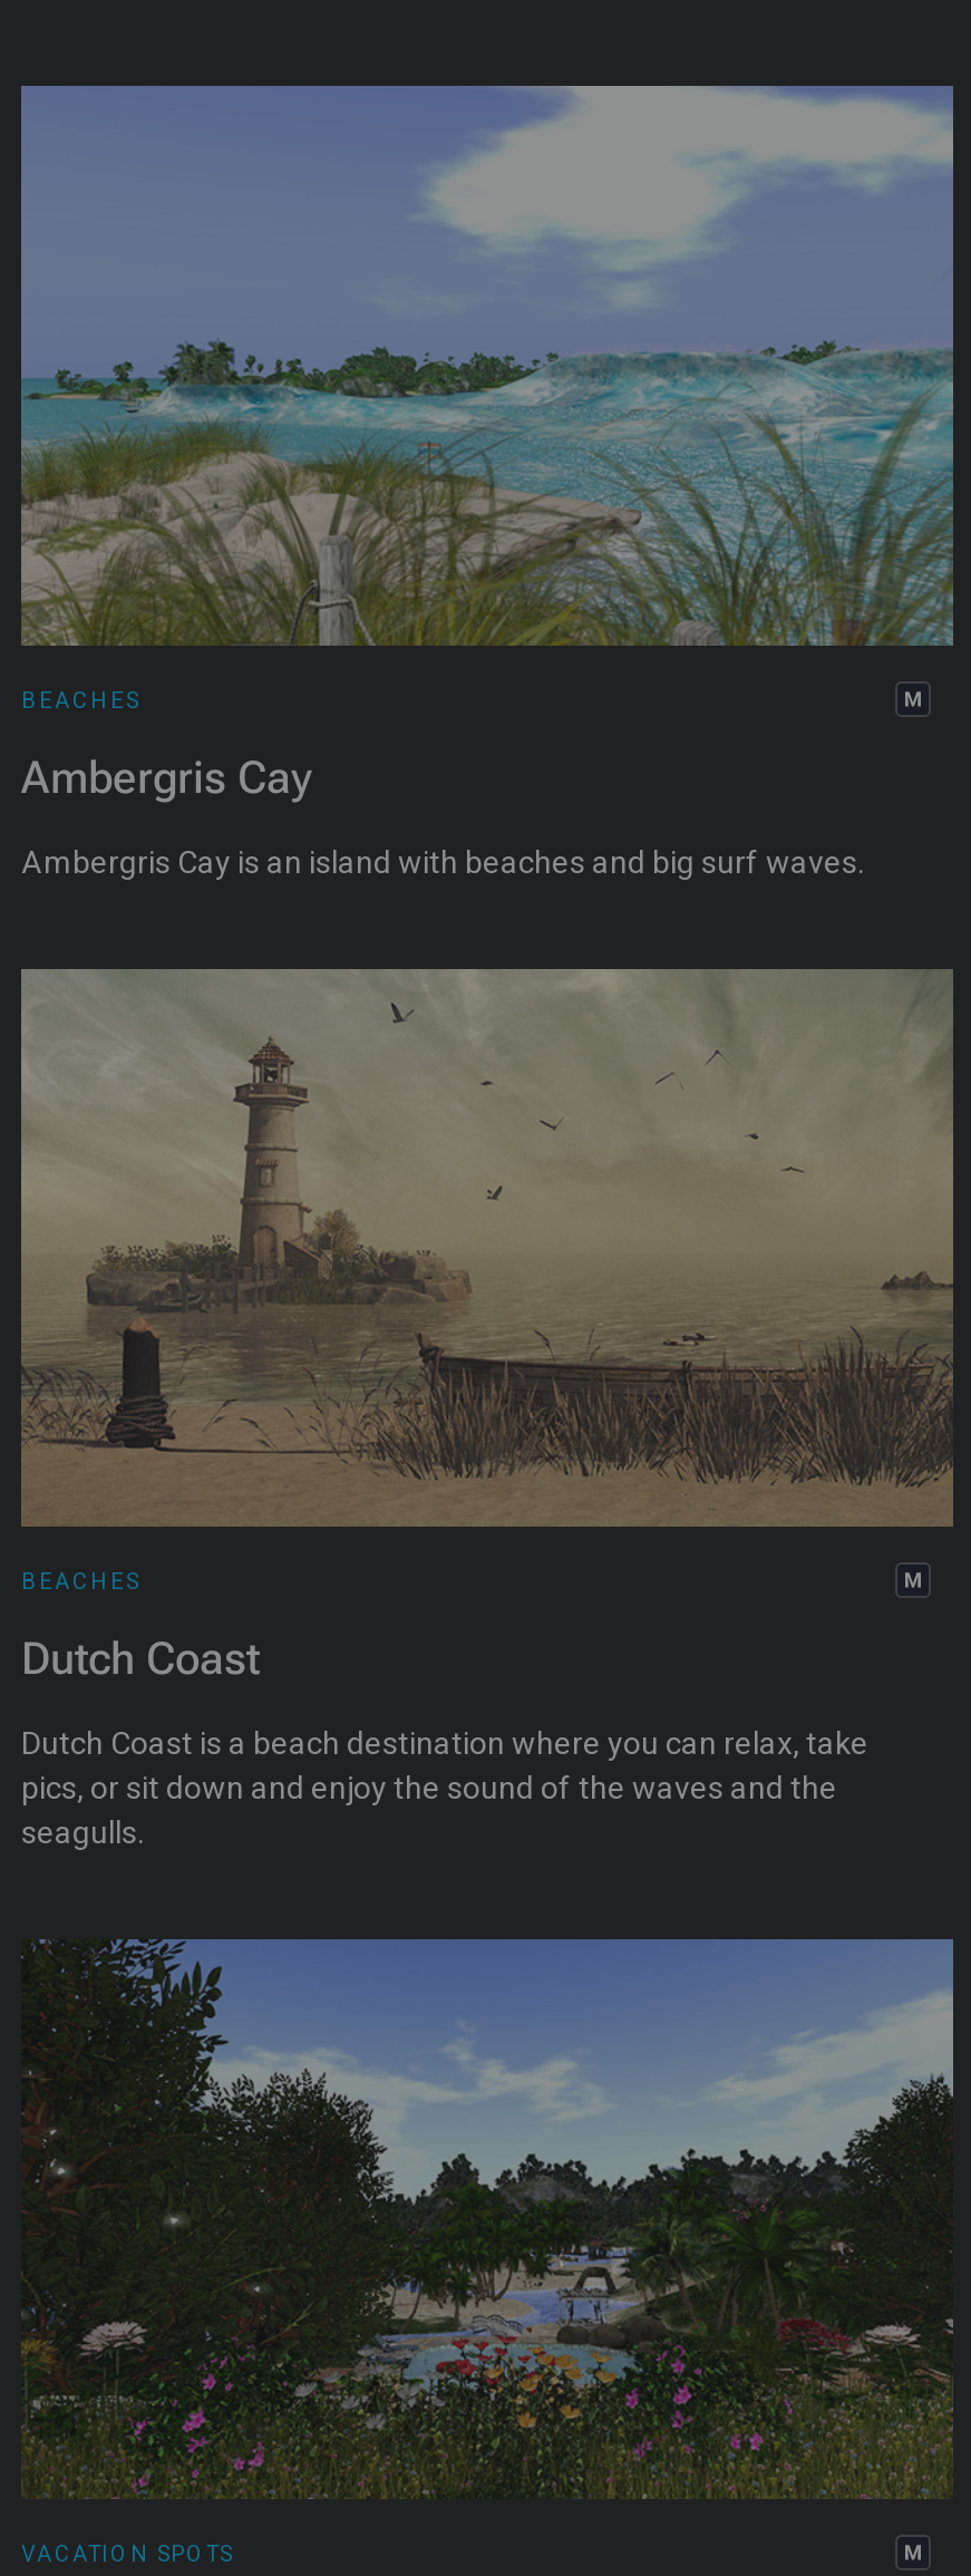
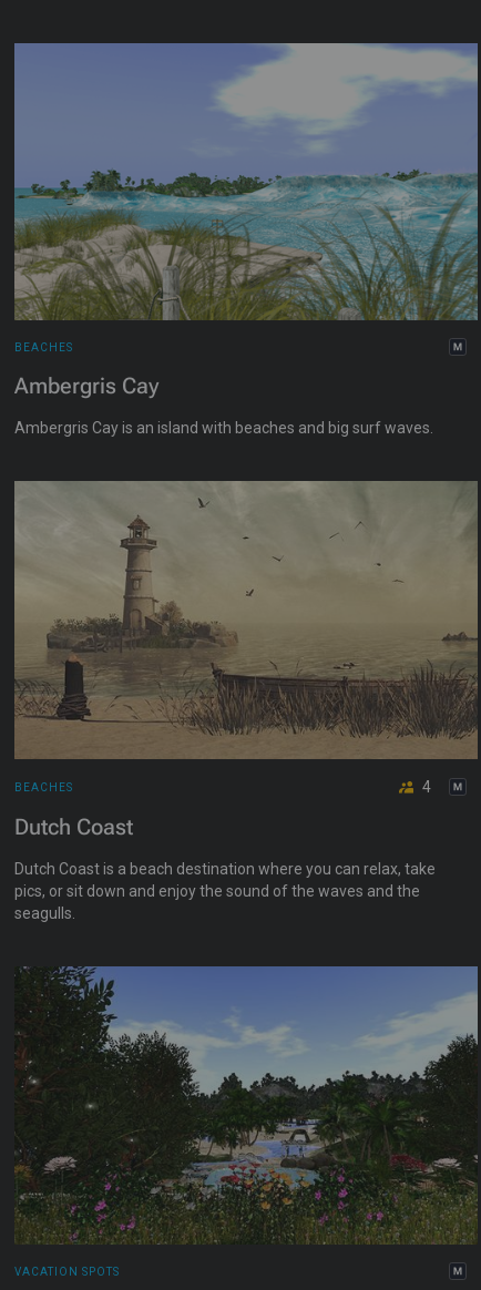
+ 4
